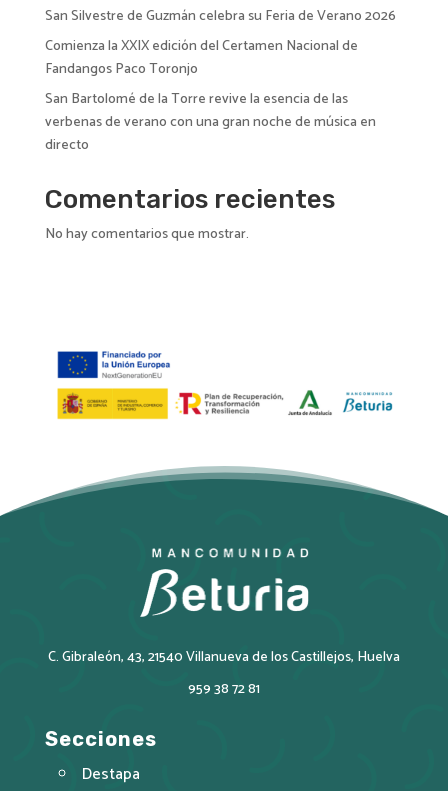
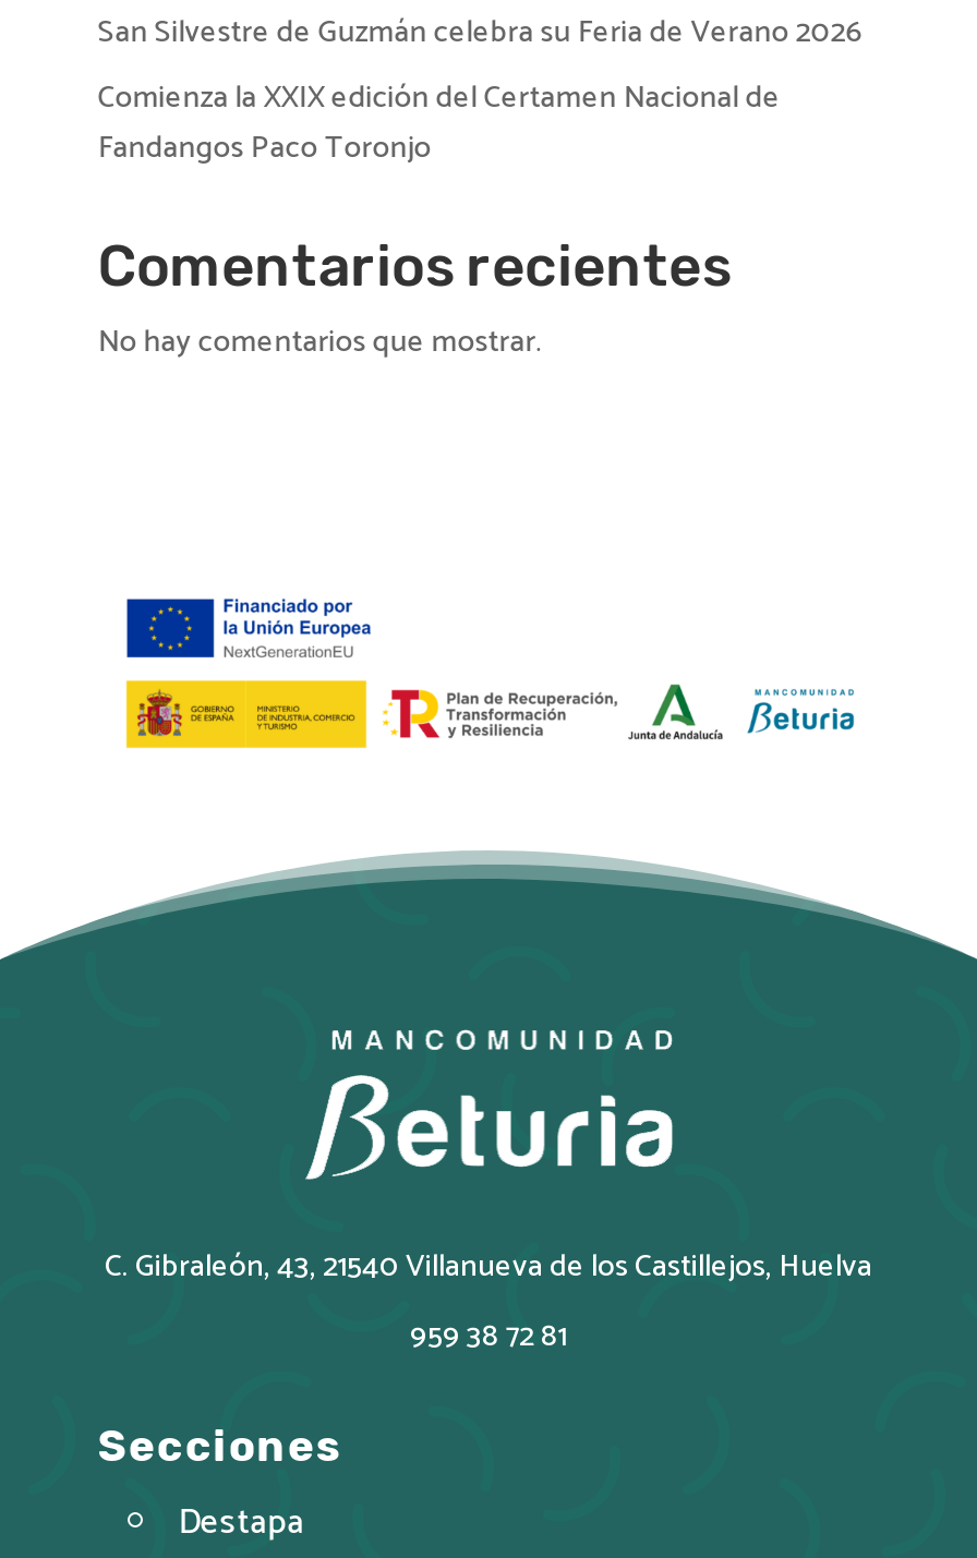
- San Bartolomé de la Torre revive la esencia de las
- verbenas de verano con una gran noche de música en
- directo
